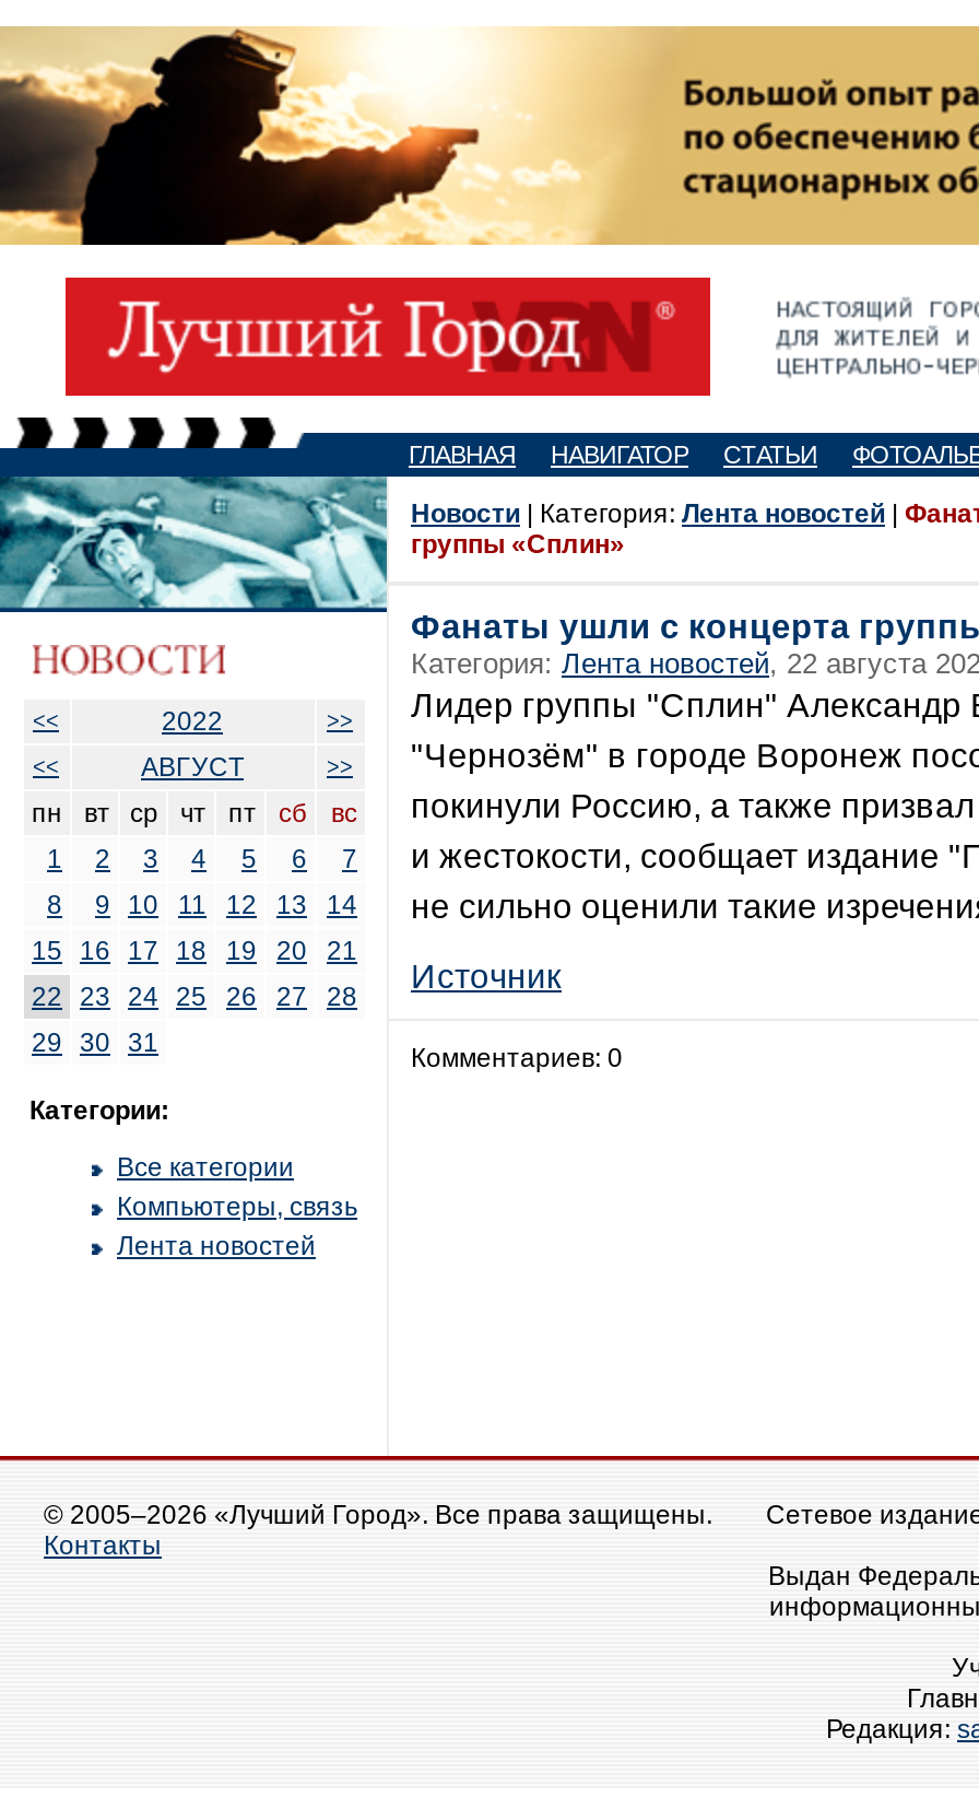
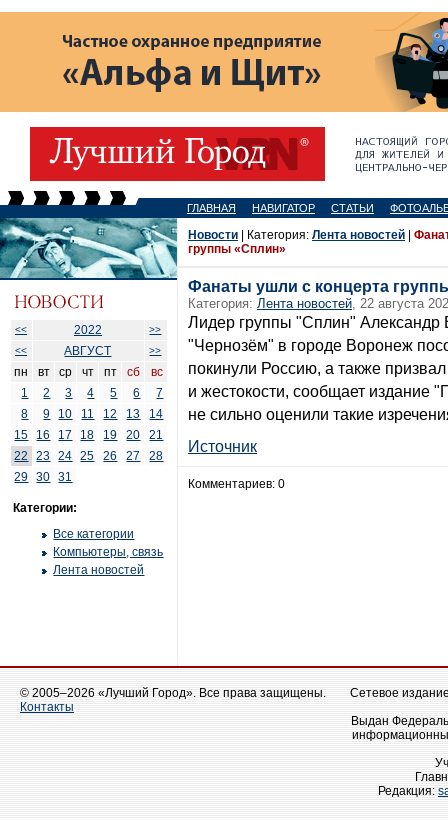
- [image]
+ [image]
